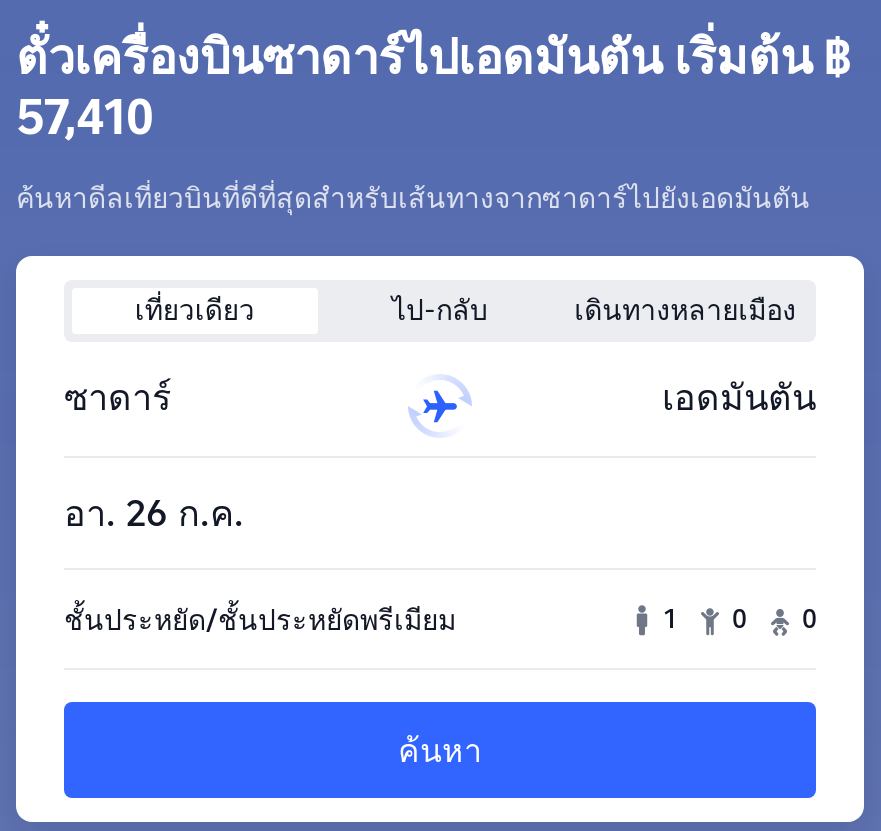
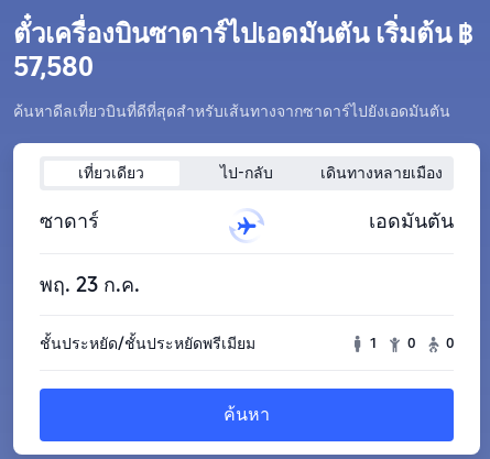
- 57,410
+ 57,580

- อา. 26 ก.ค.
+ พฤ. 23 ก.ค.
